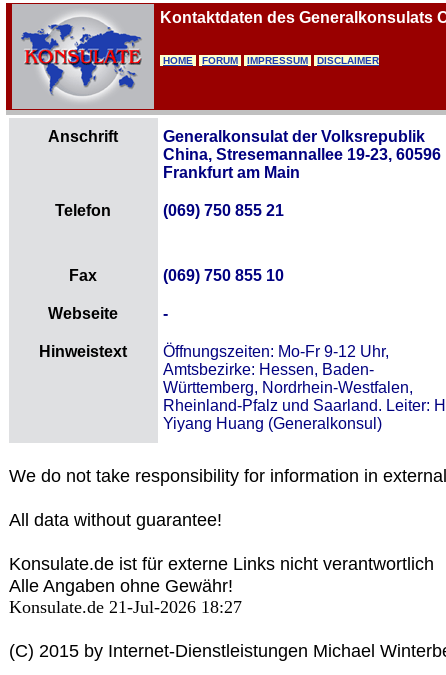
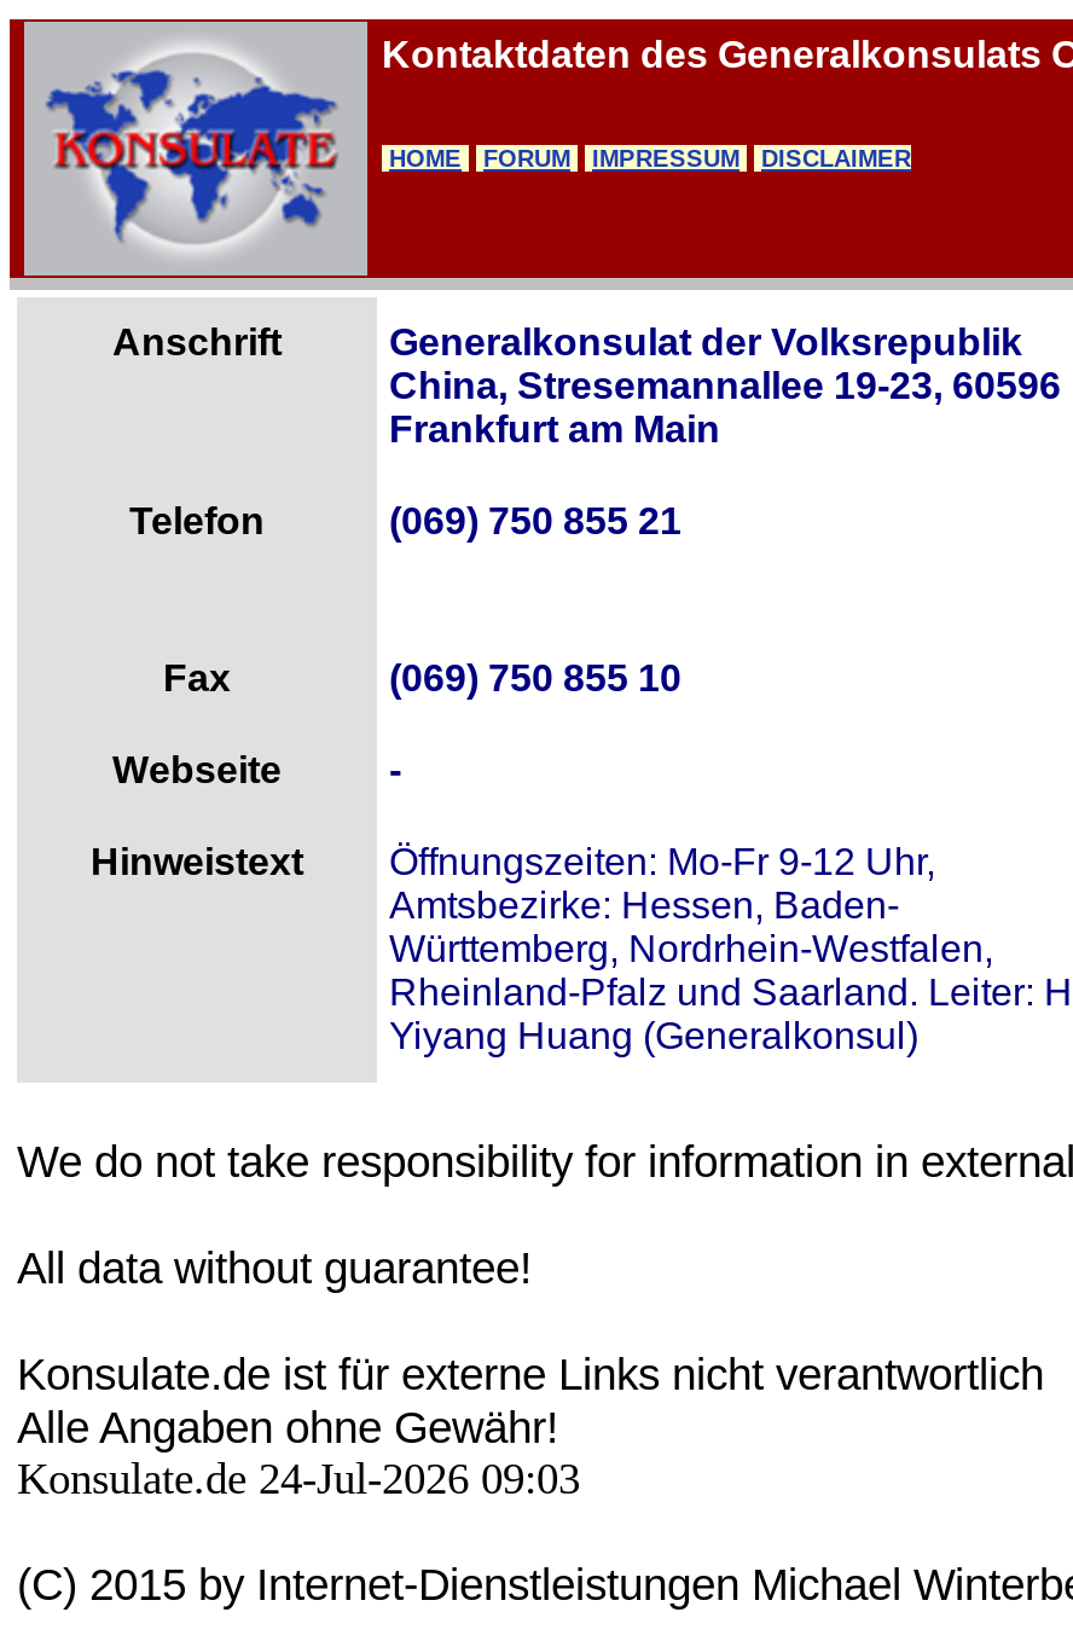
- Konsulate.de 21-Jul-2026 18:27
+ Konsulate.de 24-Jul-2026 09:03
